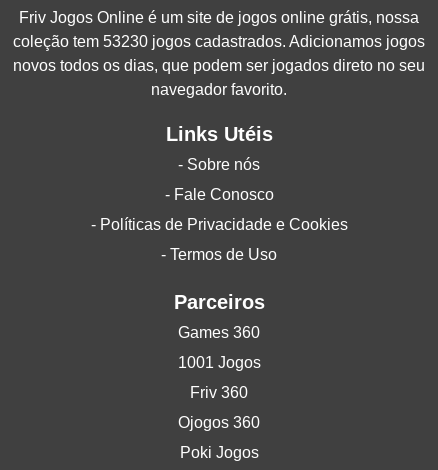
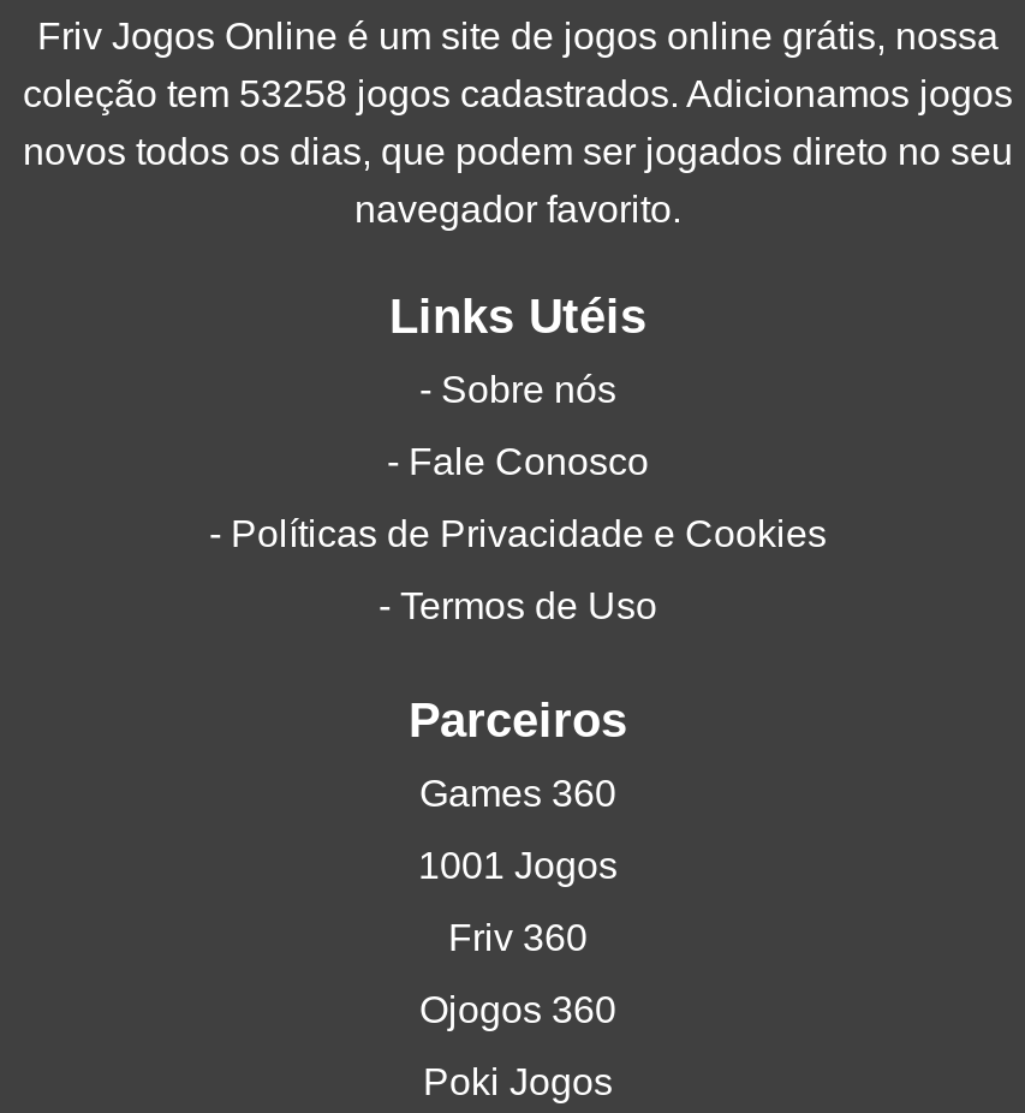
- coleção tem 53230 jogos cadastrados. Adicionamos jogos
+ coleção tem 53258 jogos cadastrados. Adicionamos jogos
